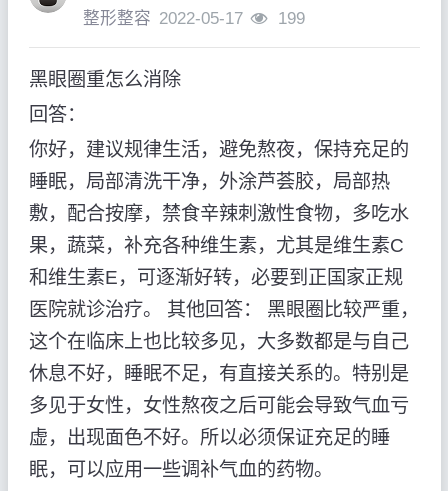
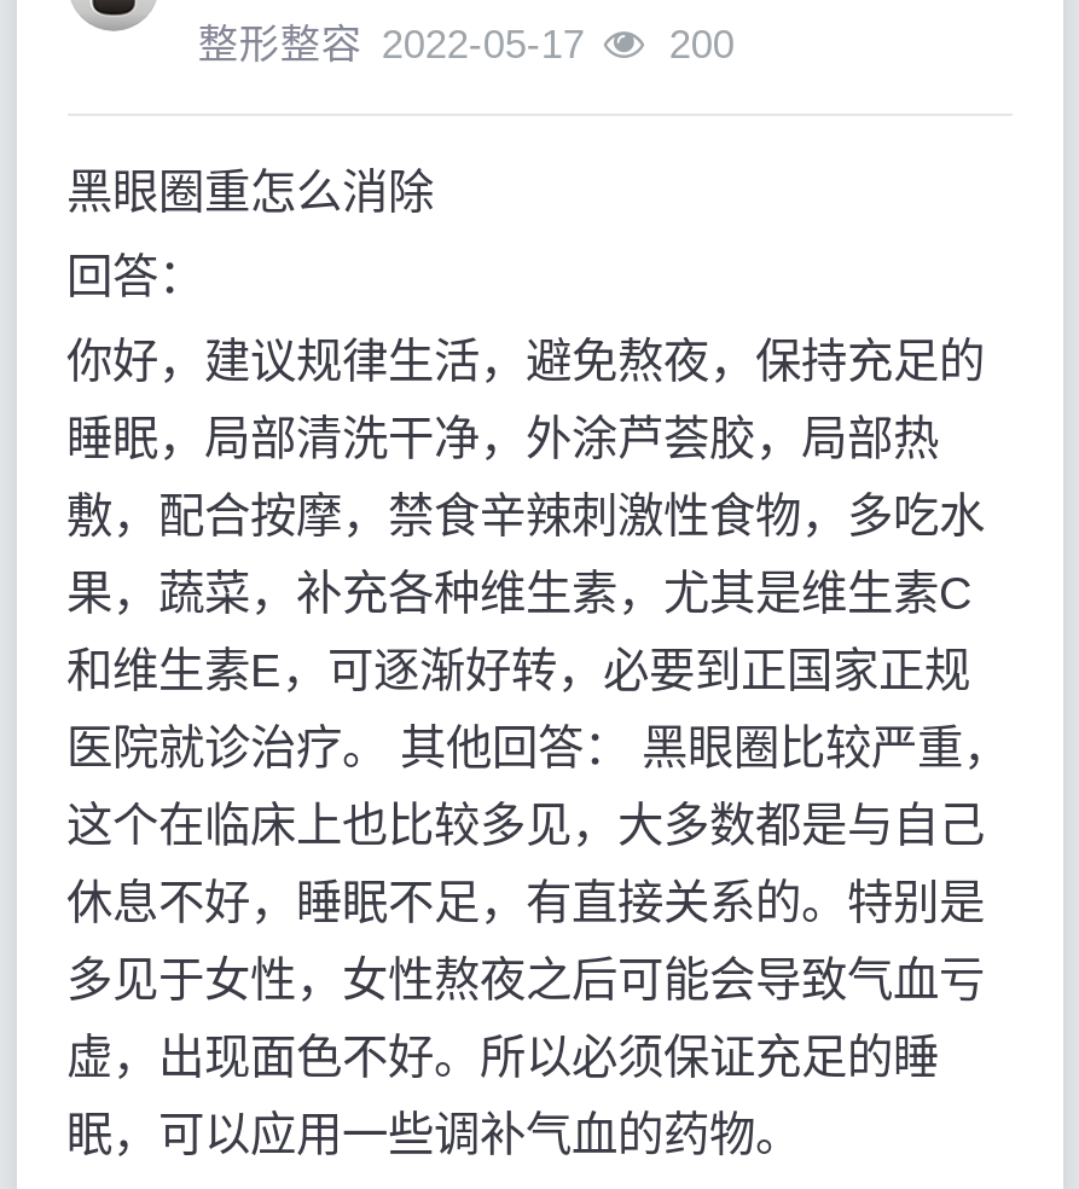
- 整形整容 2022-05-17 199
+ 整形整容 2022-05-17 200
